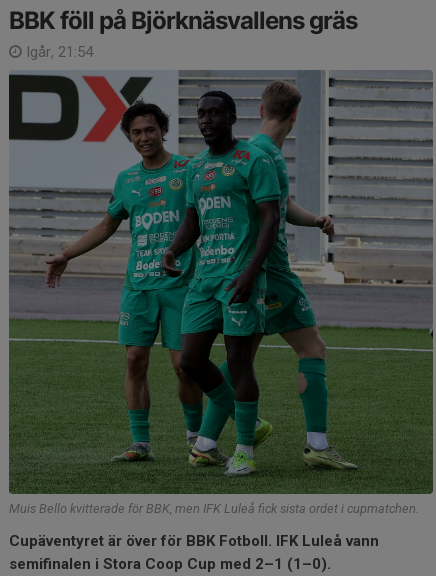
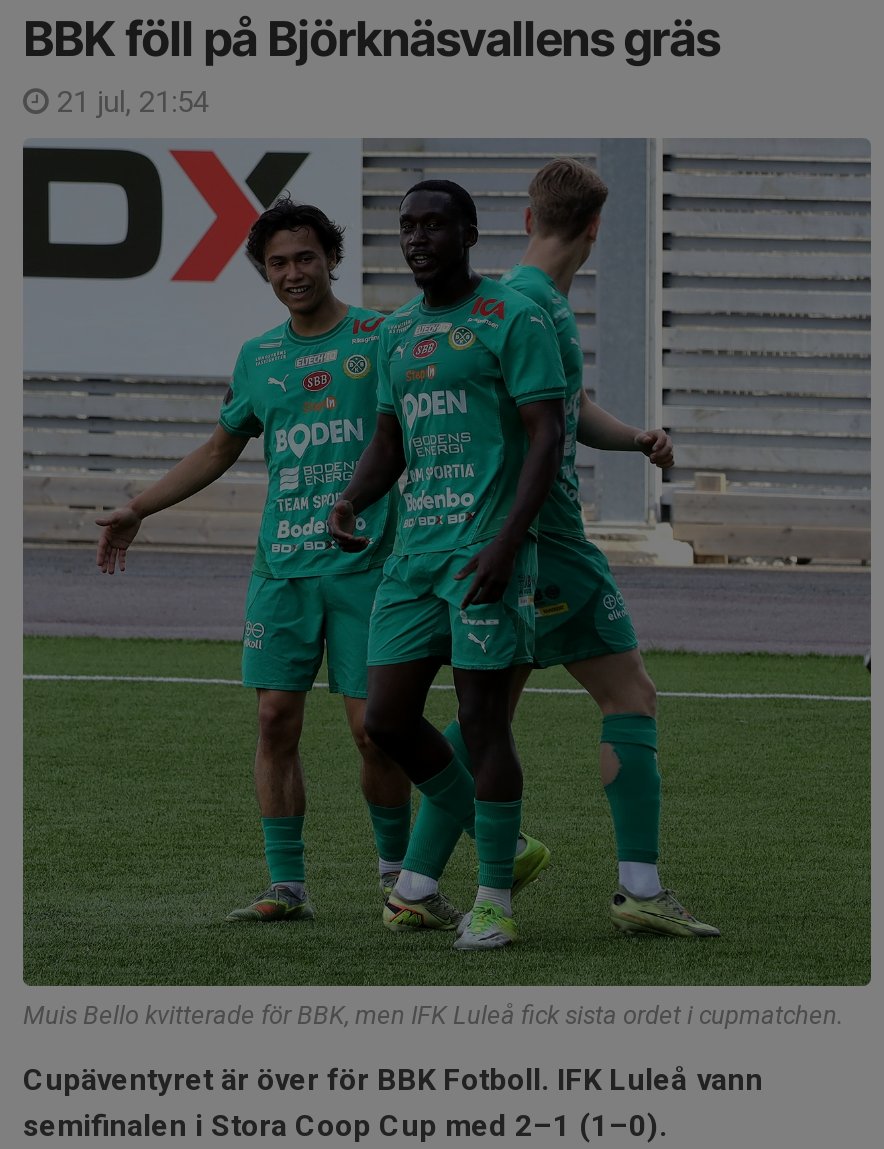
- Igår, 21:54
+ 21 jul, 21:54
